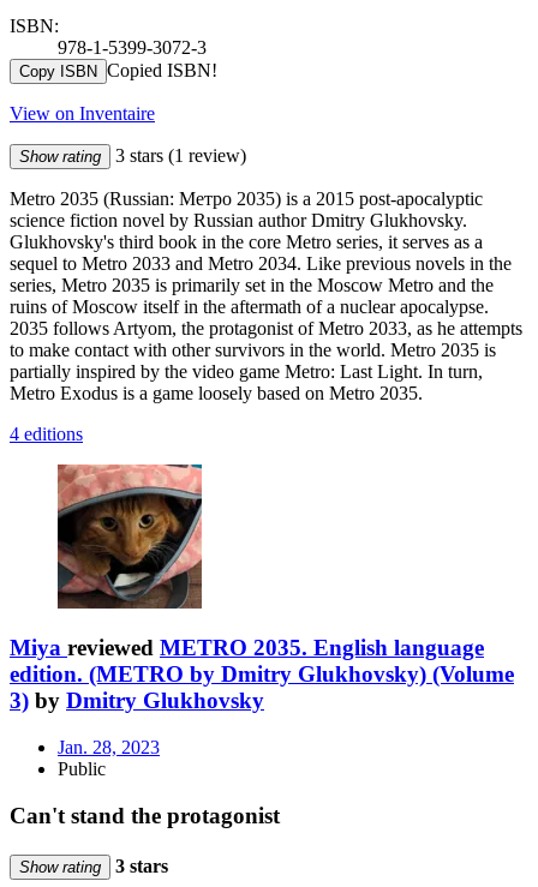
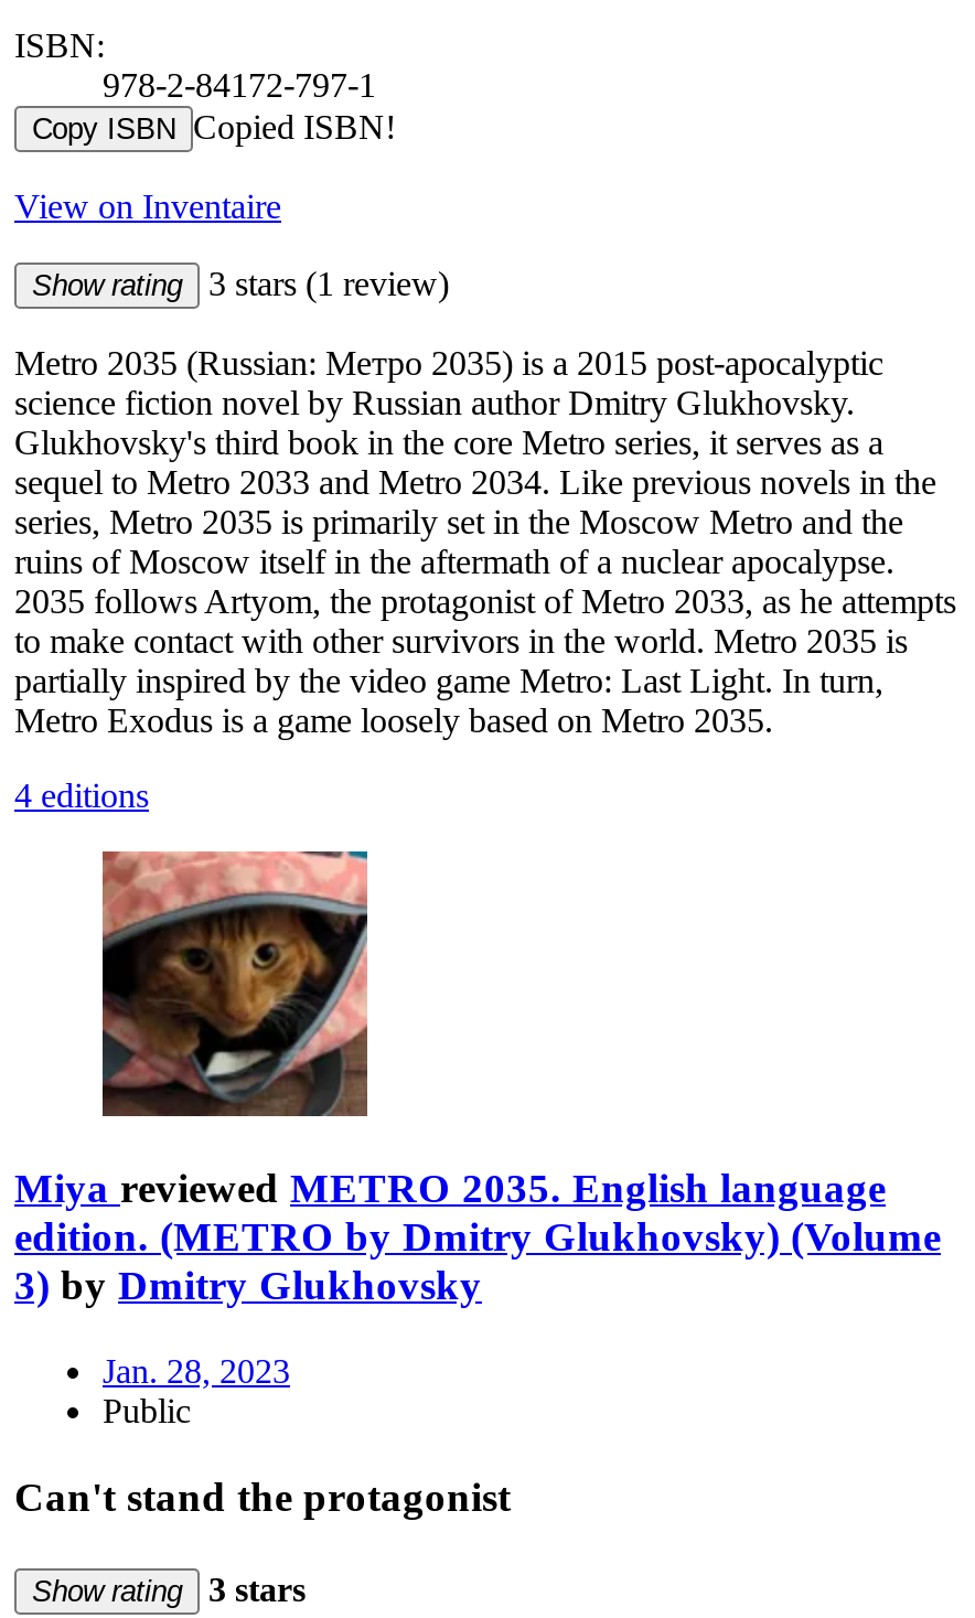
- 978-1-5399-3072-3
+ 978-2-84172-797-1
